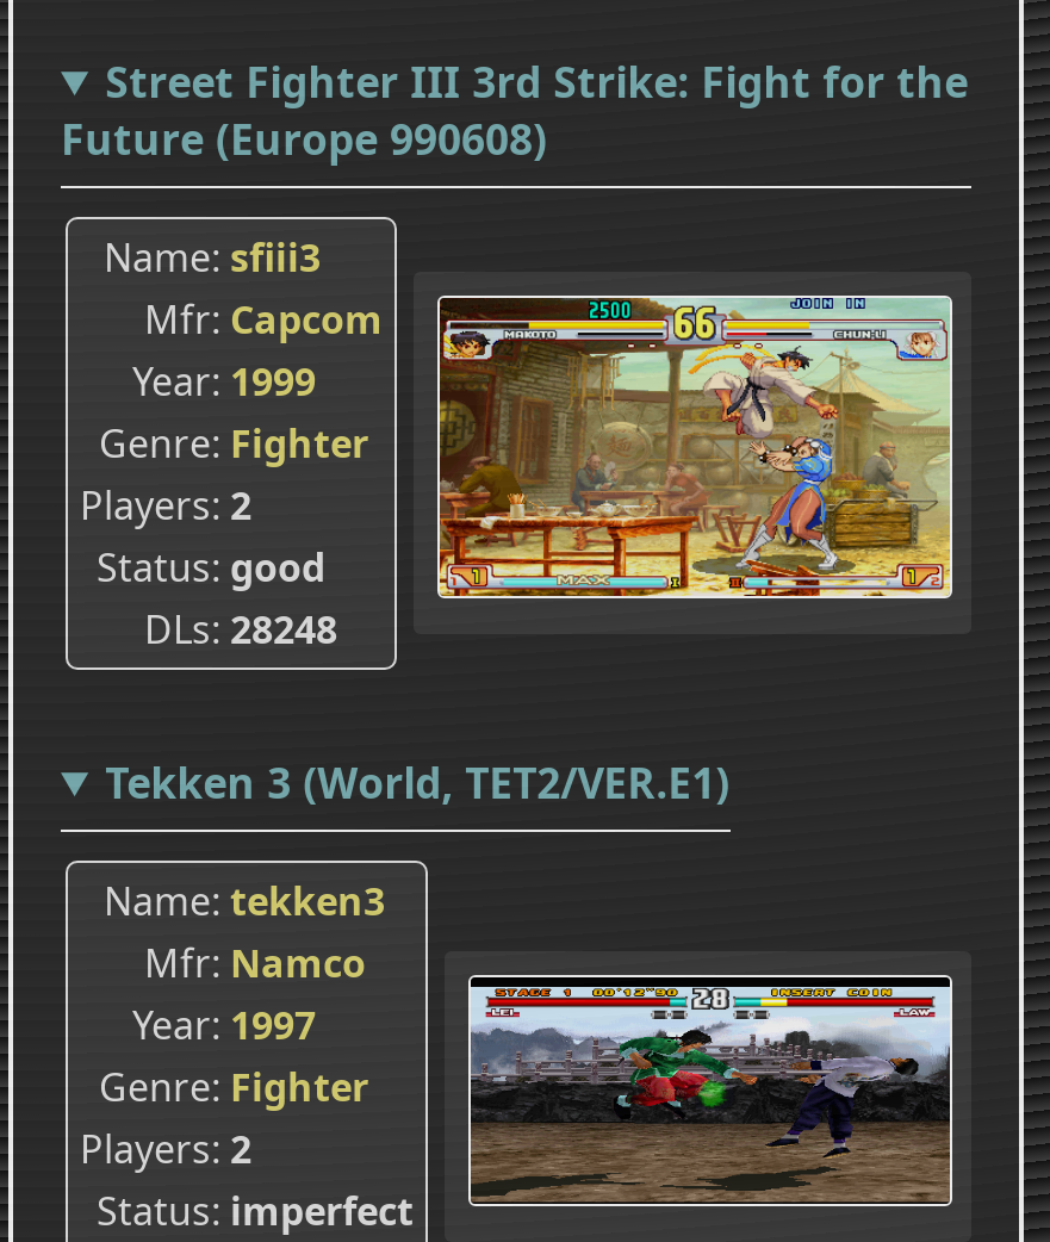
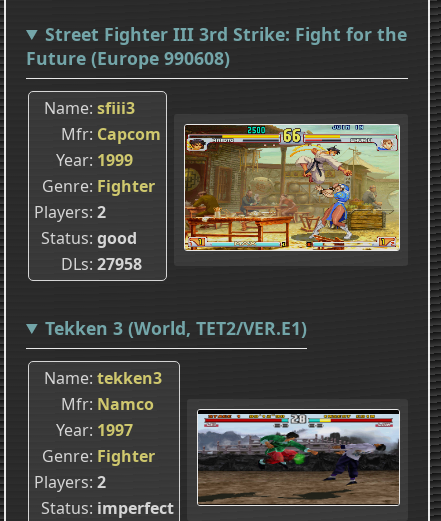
- DLs 28248
+ DLs 27958
